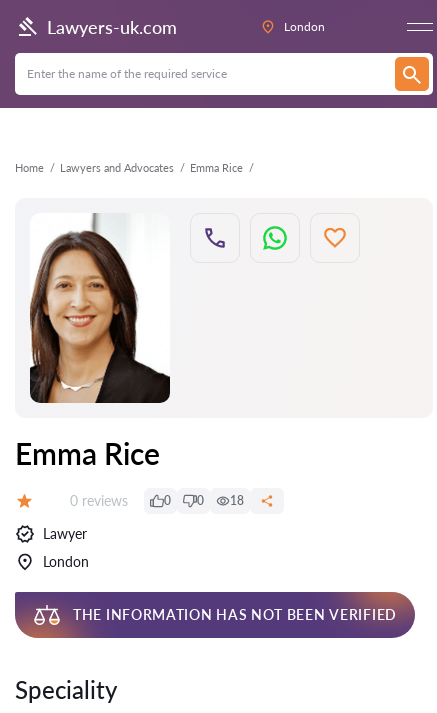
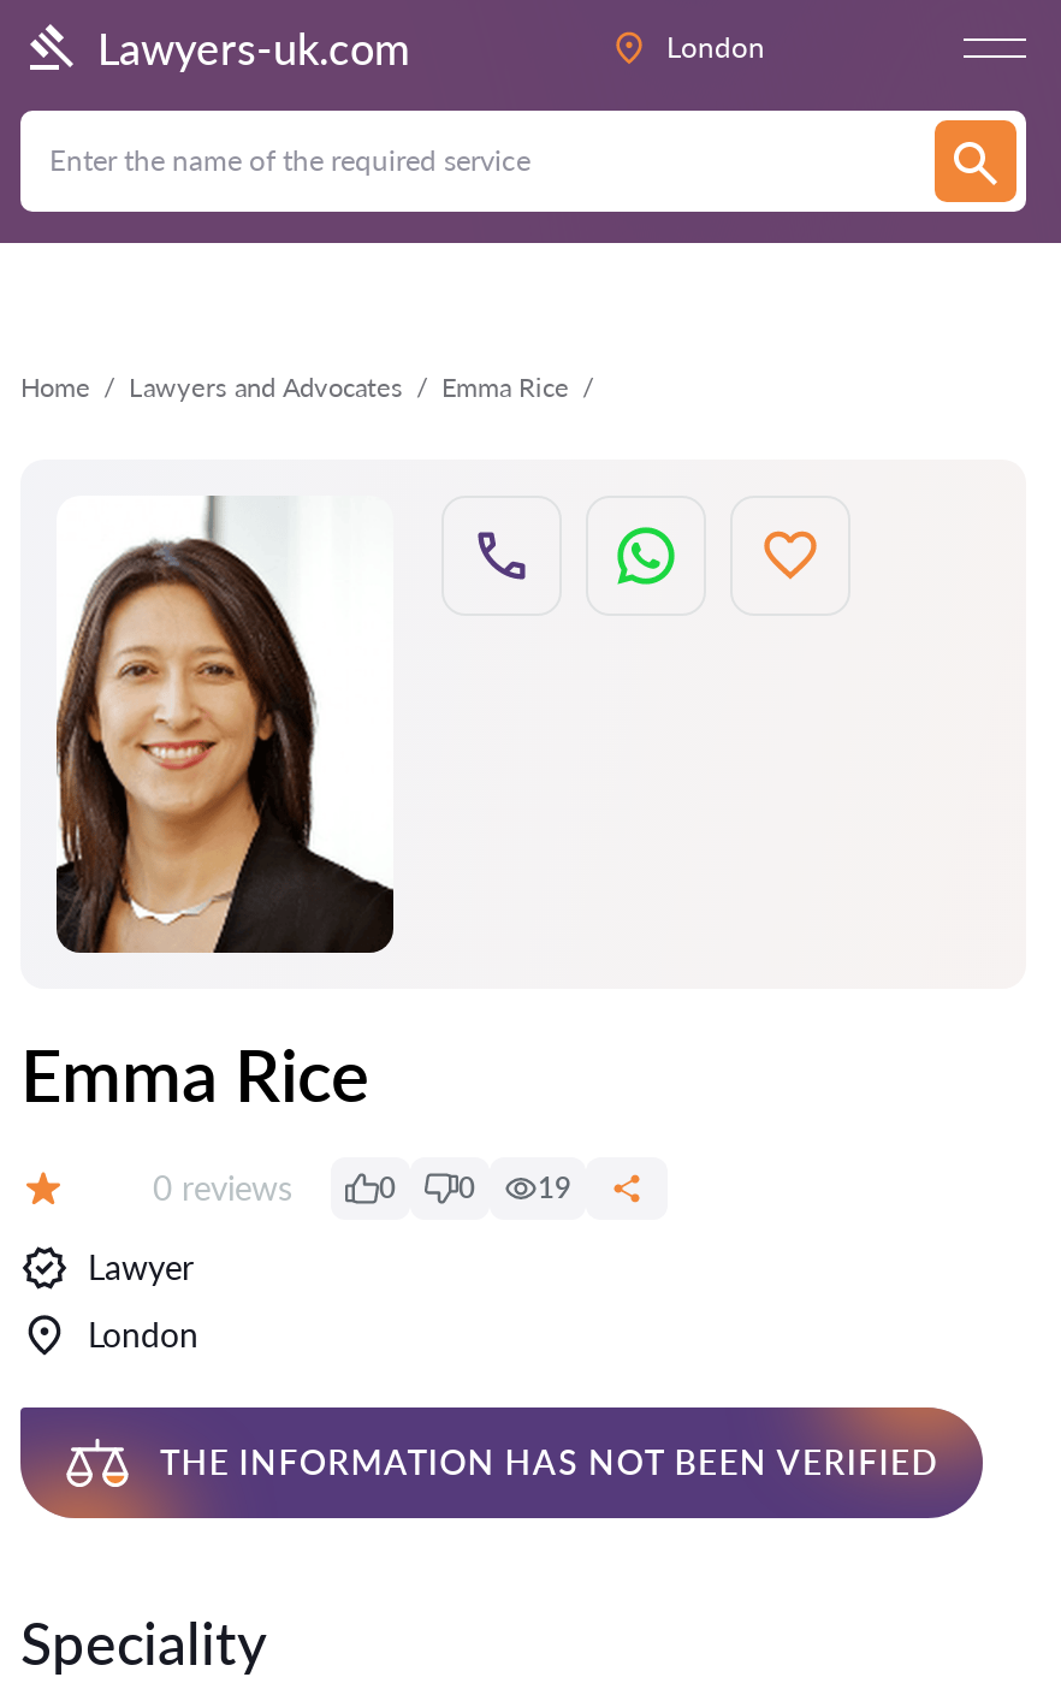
- 18
+ 19
